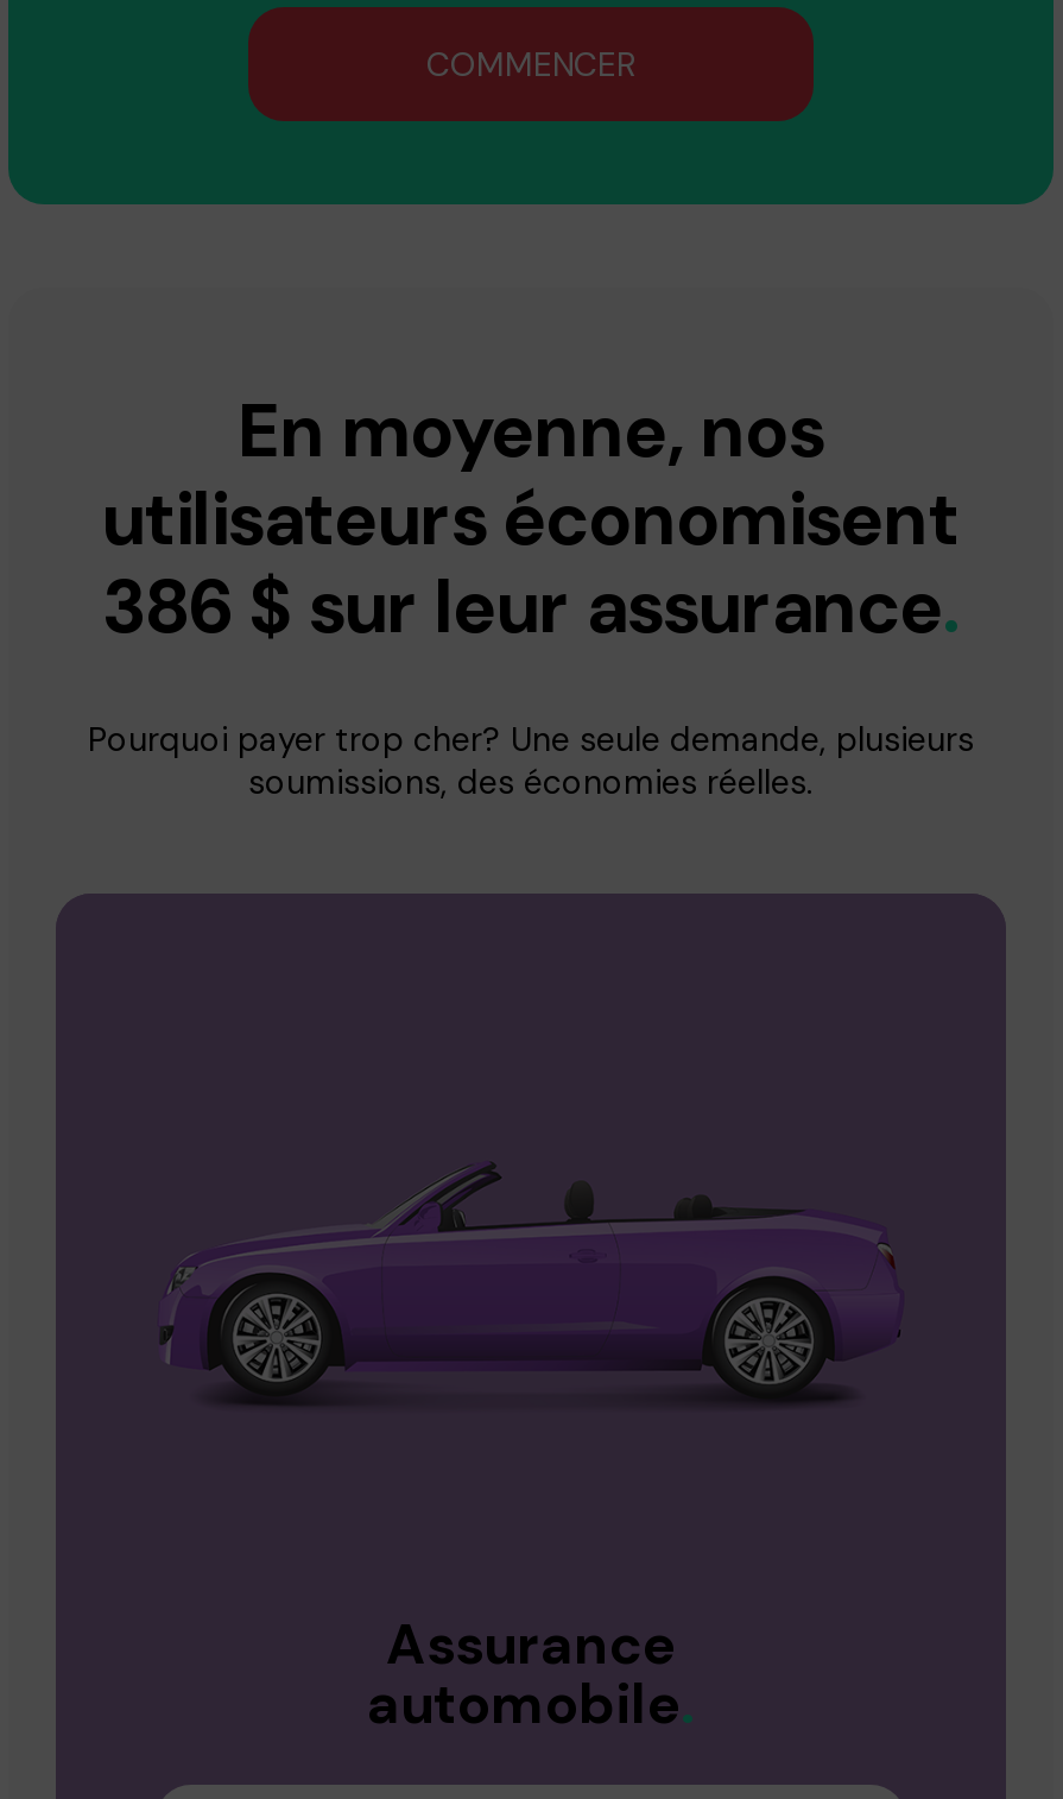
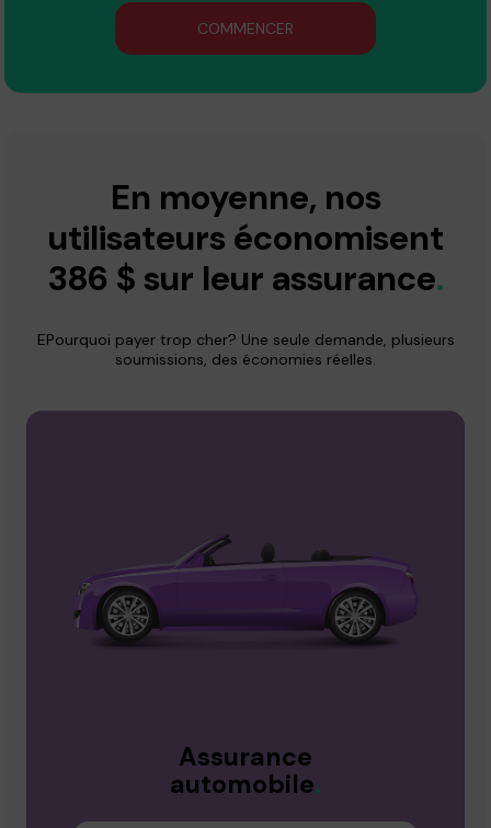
- Pourquoi payer trop cher? Une seule demande, plusieurs
+ EPourquoi payer trop cher? Une seule demande, plusieurs
